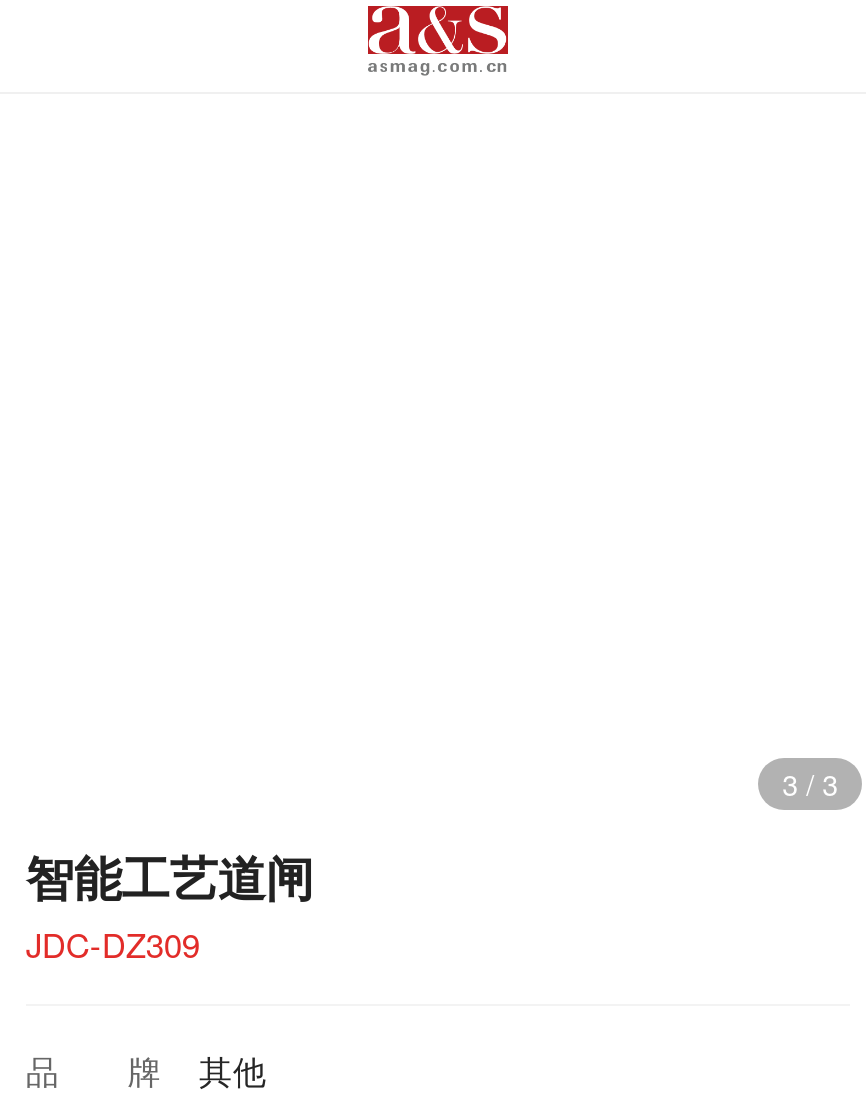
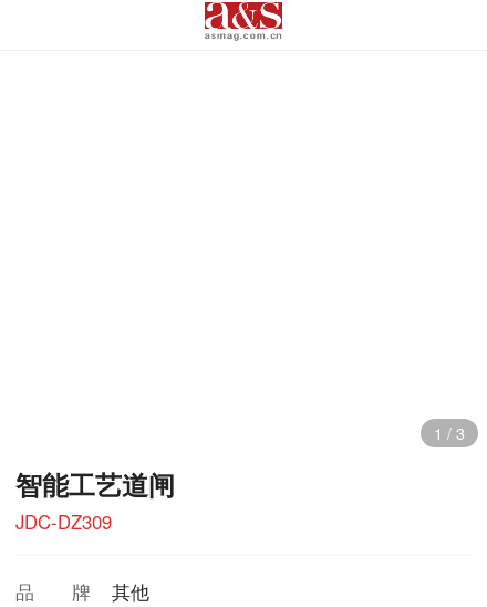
- 3 / 3
+ 1 / 3
